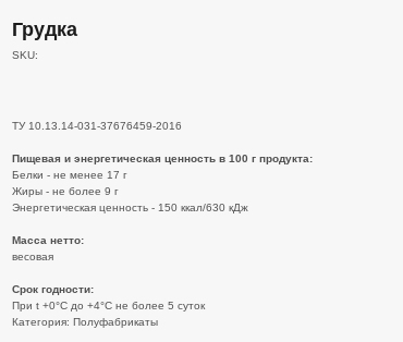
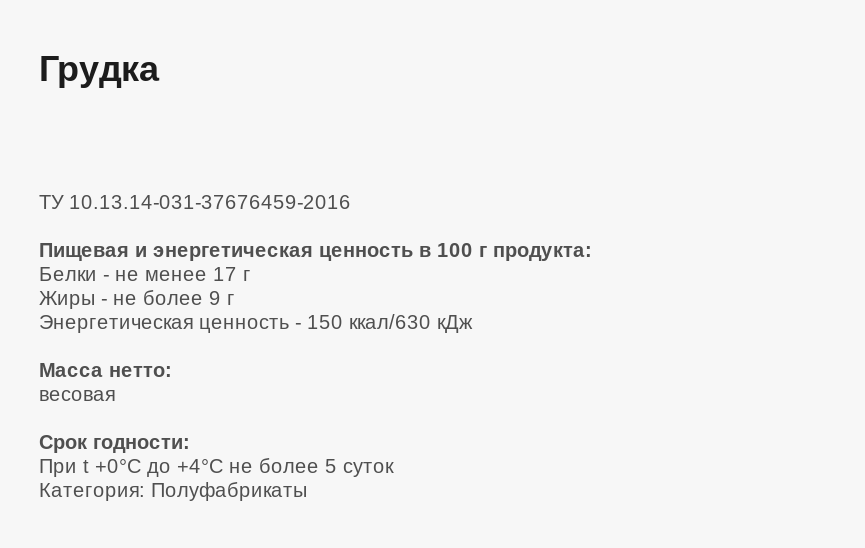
- SKU:
